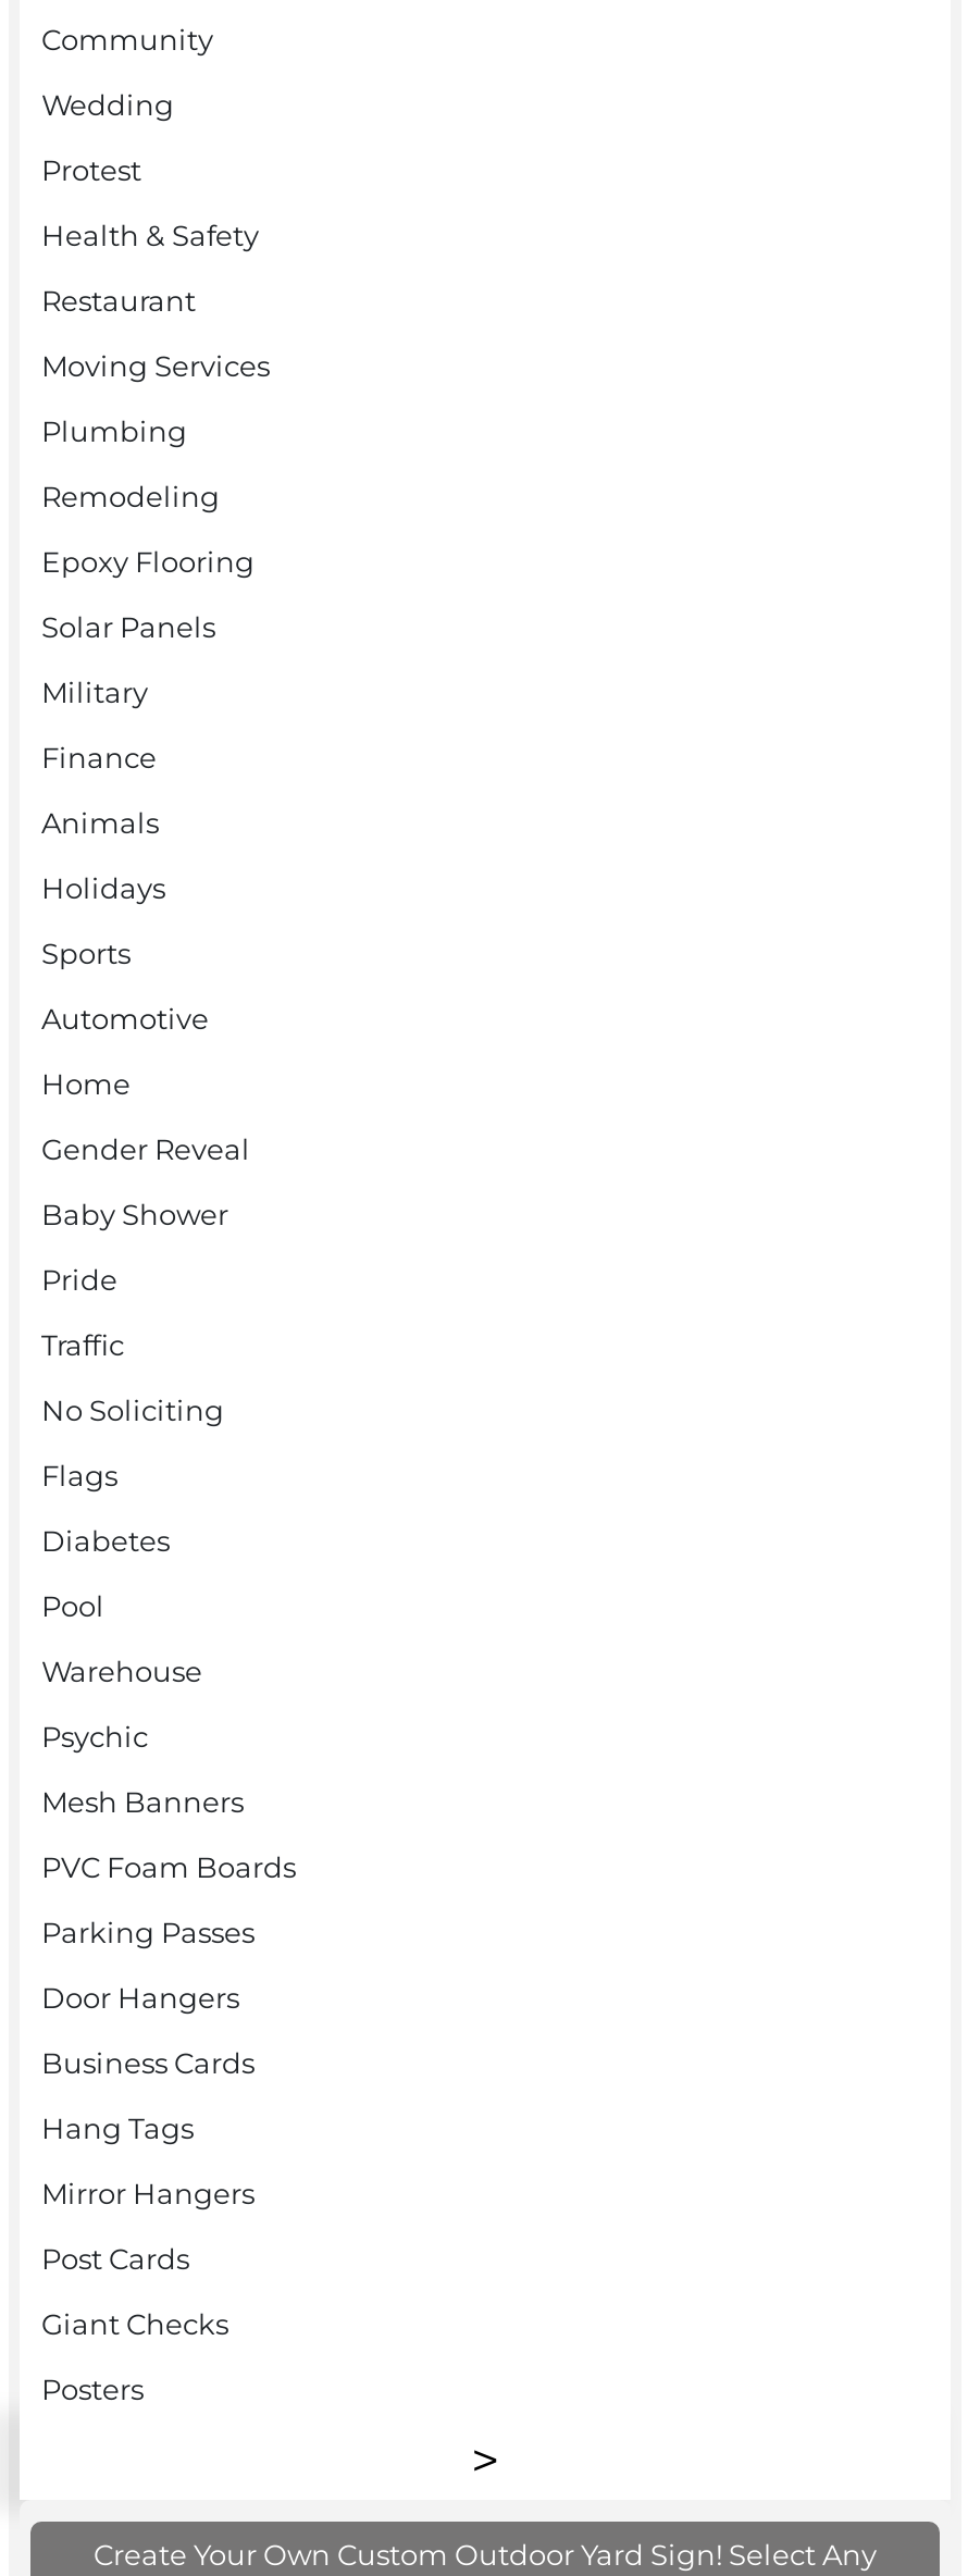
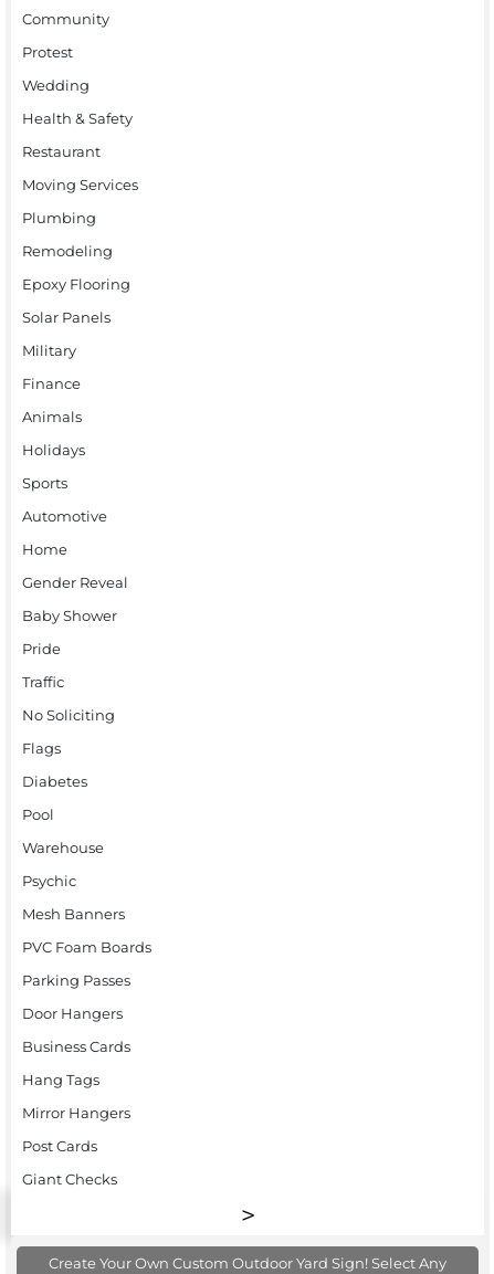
moved down: Wedding

- Posters
